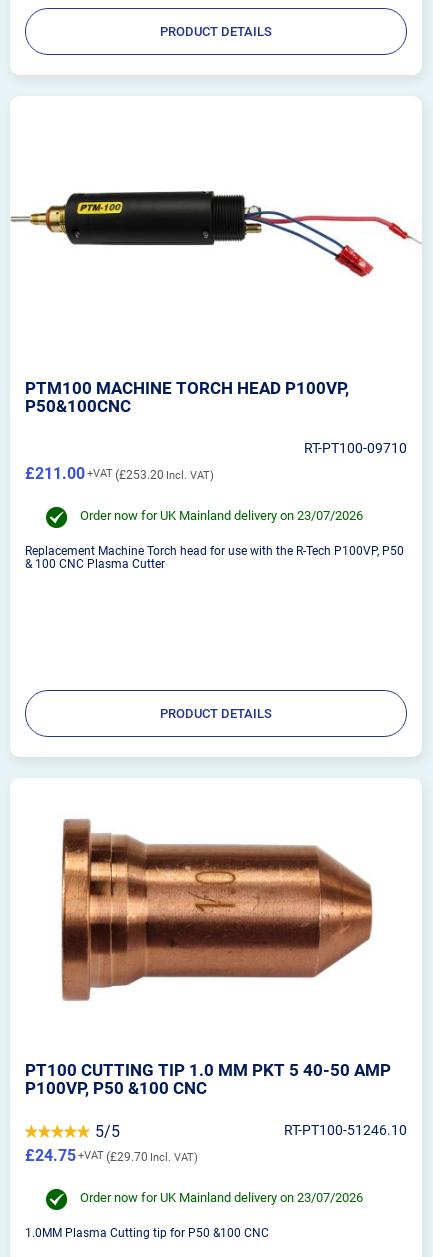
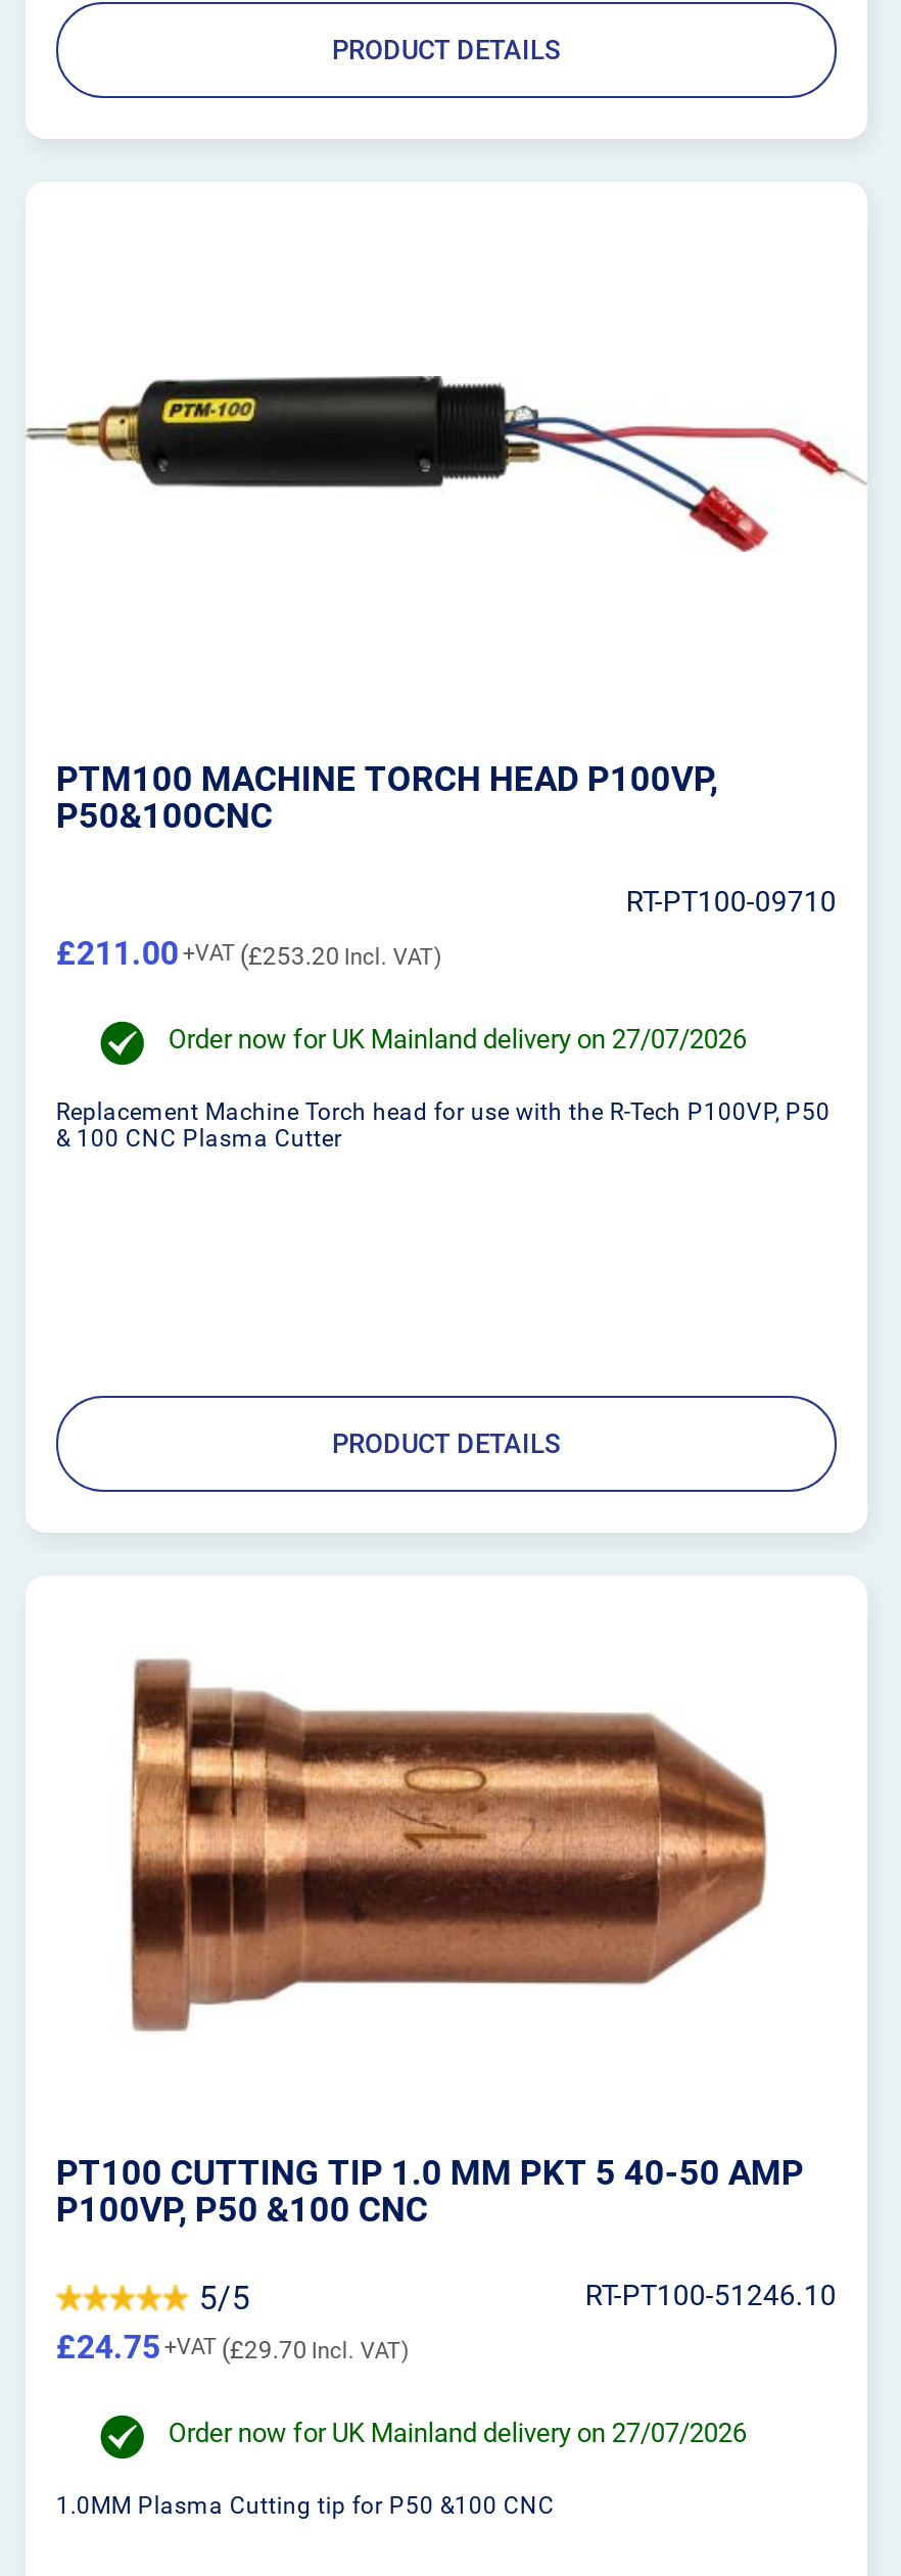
- Order now for UK Mainland delivery on 23/07/2026
+ Order now for UK Mainland delivery on 27/07/2026

- Order now for UK Mainland delivery on 23/07/2026
+ Order now for UK Mainland delivery on 27/07/2026
